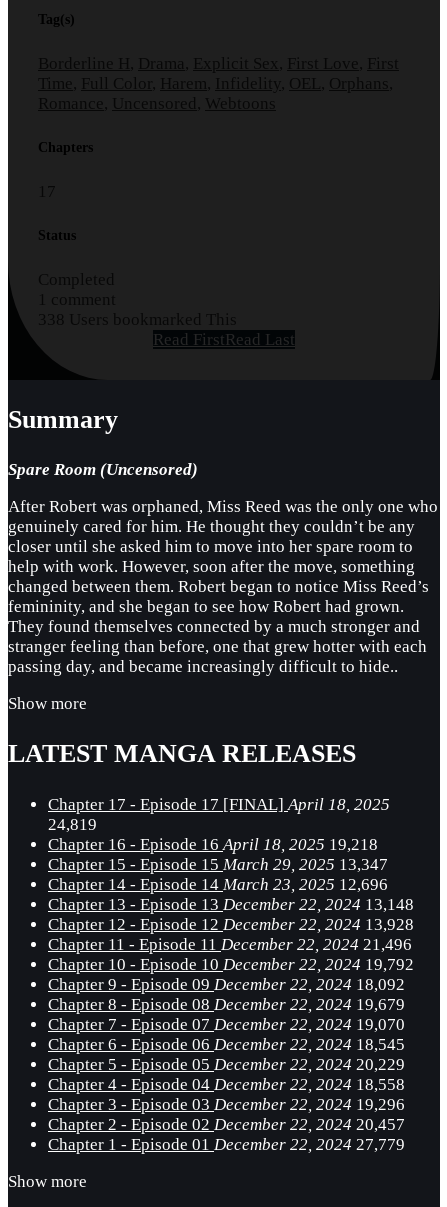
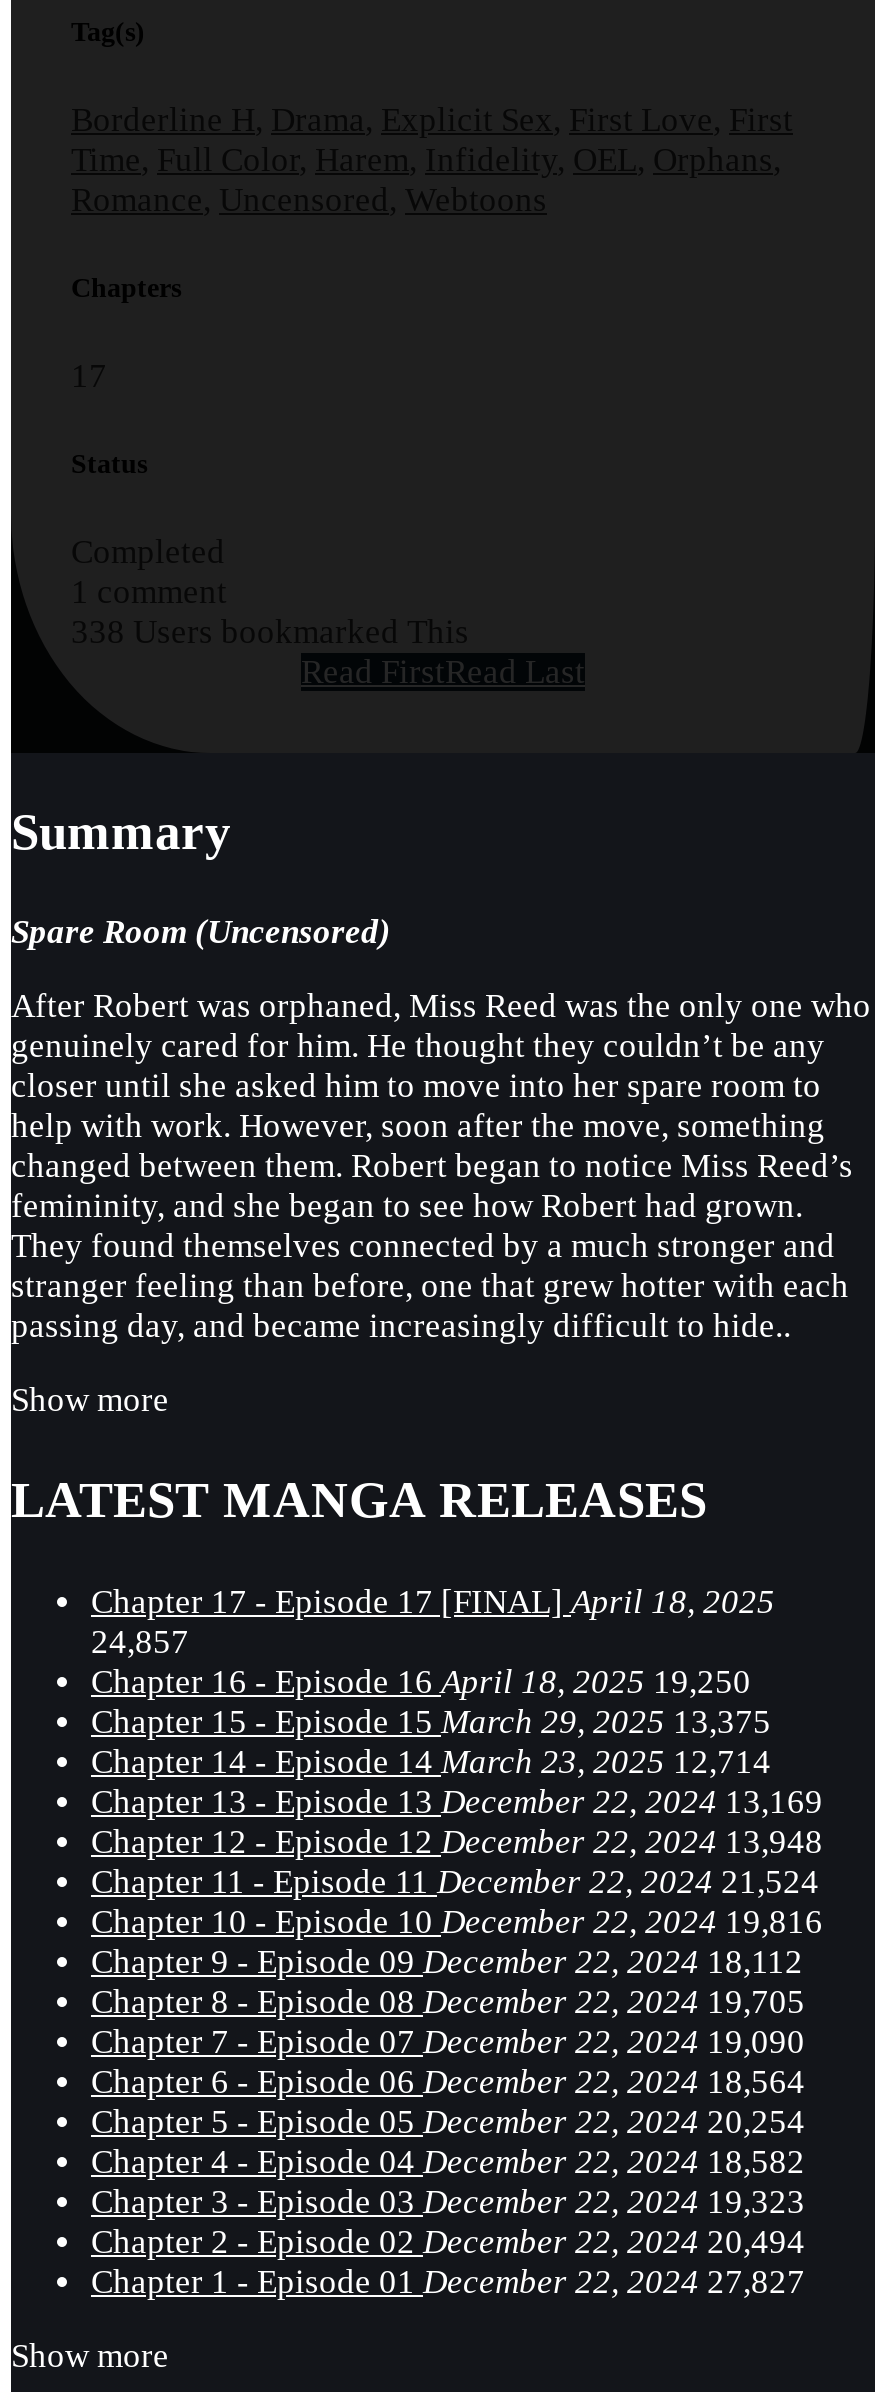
- 24,819
+ 24,857

- Chapter 16 - Episode 16 April 18, 2025 19,218
+ Chapter 16 - Episode 16 April 18, 2025 19,250

- Chapter 15 - Episode 15 March 29, 2025 13,347
+ Chapter 15 - Episode 15 March 29, 2025 13,375

- Chapter 14 - Episode 14 March 23, 2025 12,696
+ Chapter 14 - Episode 14 March 23, 2025 12,714

- Chapter 13 - Episode 13 December 22, 2024 13,148
+ Chapter 13 - Episode 13 December 22, 2024 13,169

- Chapter 12 - Episode 12 December 22, 2024 13,928
+ Chapter 12 - Episode 12 December 22, 2024 13,948

- Chapter 11 - Episode 11 December 22, 2024 21,496
+ Chapter 11 - Episode 11 December 22, 2024 21,524

- Chapter 10 - Episode 10 December 22, 2024 19,792
+ Chapter 10 - Episode 10 December 22, 2024 19,816

- Chapter 9 - Episode 09 December 22, 2024 18,092
+ Chapter 9 - Episode 09 December 22, 2024 18,112

- Chapter 8 - Episode 08 December 22, 2024 19,679
+ Chapter 8 - Episode 08 December 22, 2024 19,705

- Chapter 7 - Episode 07 December 22, 2024 19,070
+ Chapter 7 - Episode 07 December 22, 2024 19,090

- Chapter 6 - Episode 06 December 22, 2024 18,545
+ Chapter 6 - Episode 06 December 22, 2024 18,564

- Chapter 5 - Episode 05 December 22, 2024 20,229
+ Chapter 5 - Episode 05 December 22, 2024 20,254

- Chapter 4 - Episode 04 December 22, 2024 18,558
+ Chapter 4 - Episode 04 December 22, 2024 18,582

- Chapter 3 - Episode 03 December 22, 2024 19,296
+ Chapter 3 - Episode 03 December 22, 2024 19,323

- Chapter 2 - Episode 02 December 22, 2024 20,457
+ Chapter 2 - Episode 02 December 22, 2024 20,494

- Chapter 1 - Episode 01 December 22, 2024 27,779
+ Chapter 1 - Episode 01 December 22, 2024 27,827
